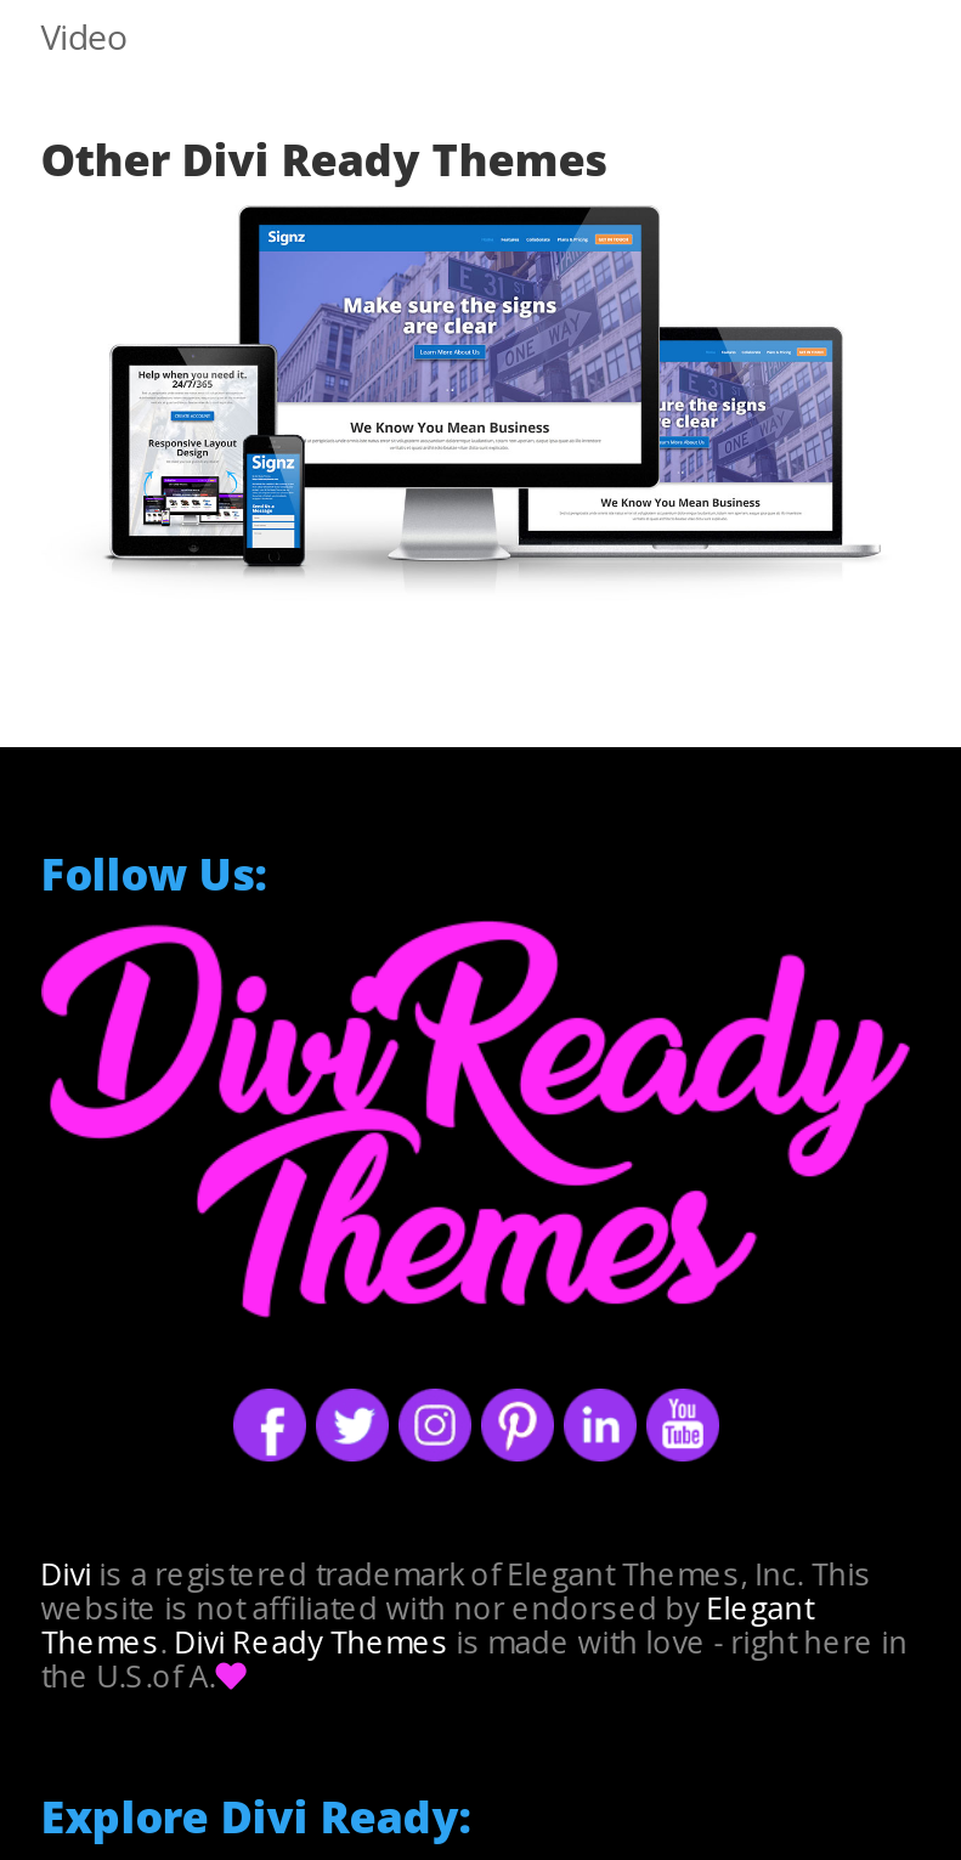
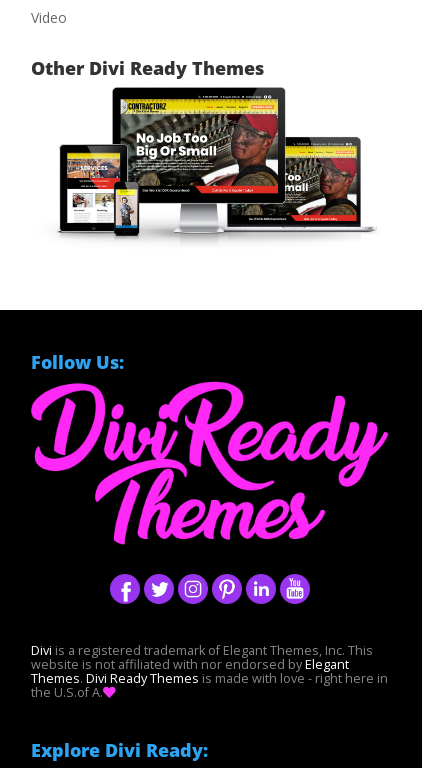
- [image]
+ [image]
